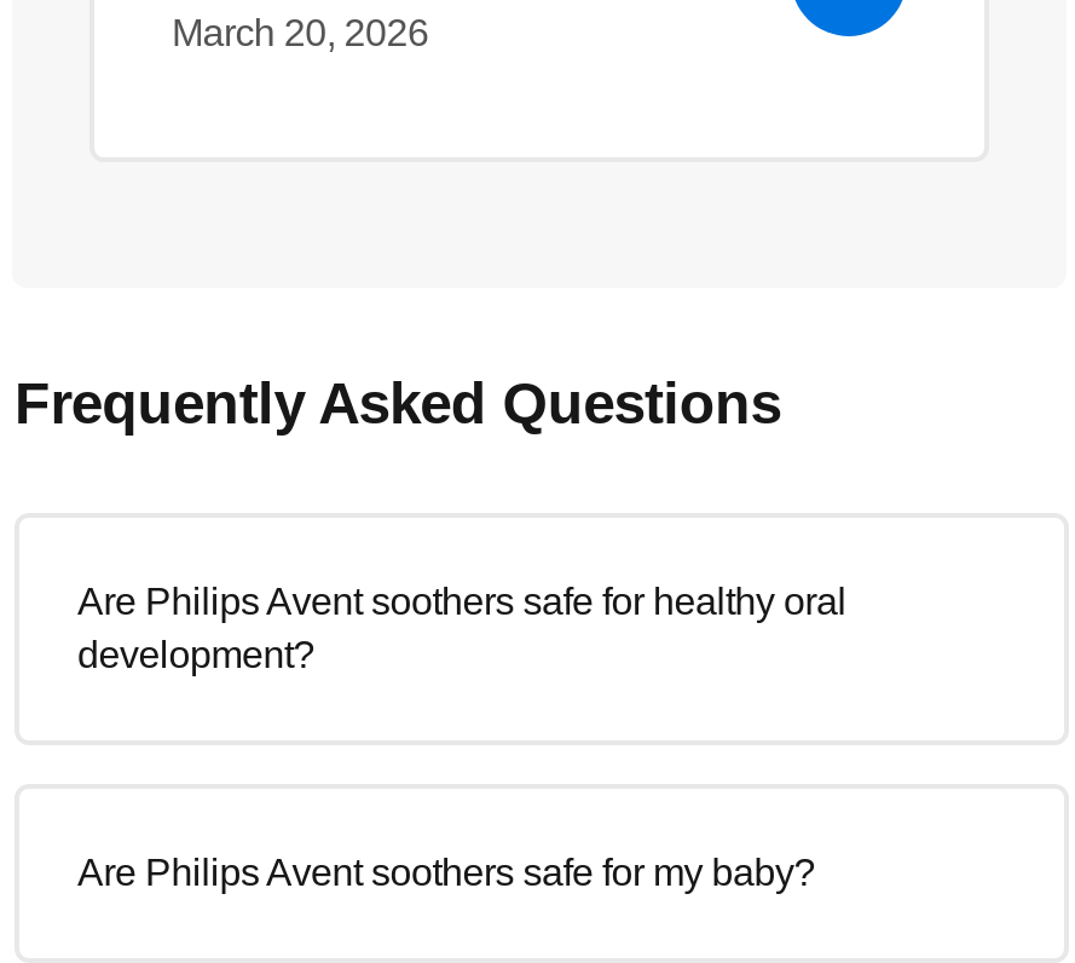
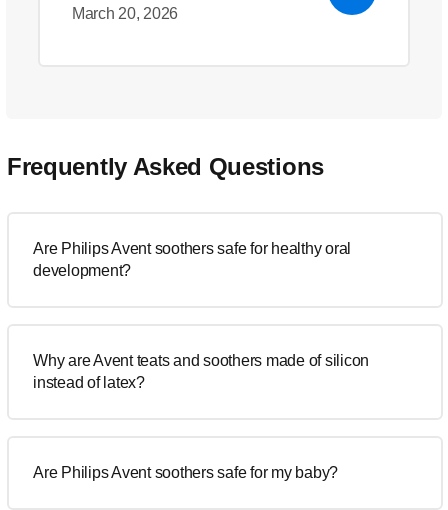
+ Why are Avent teats and soothers made of silicon
+ instead of latex?
